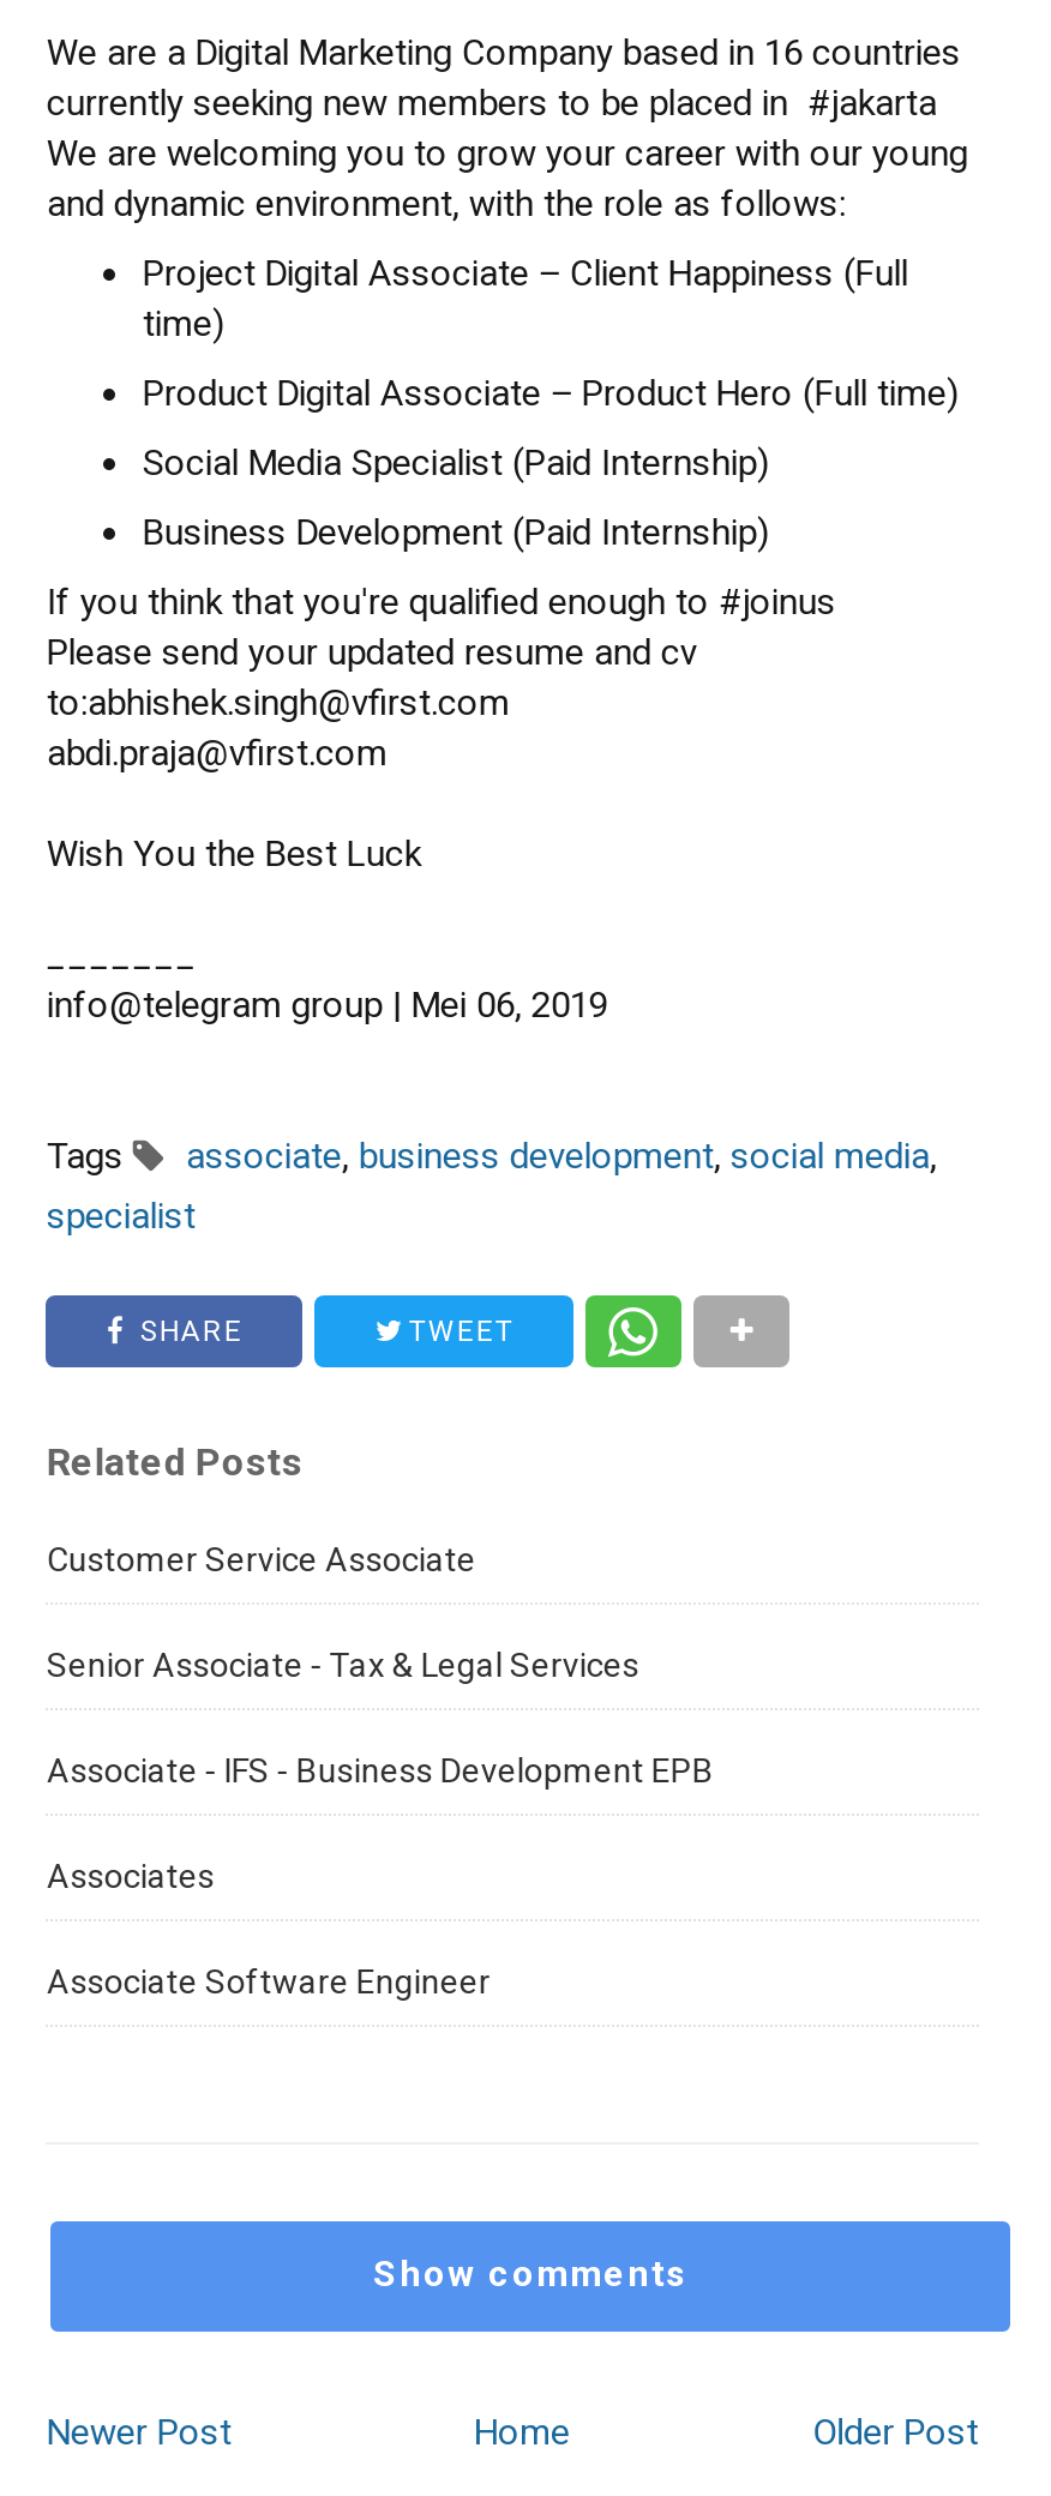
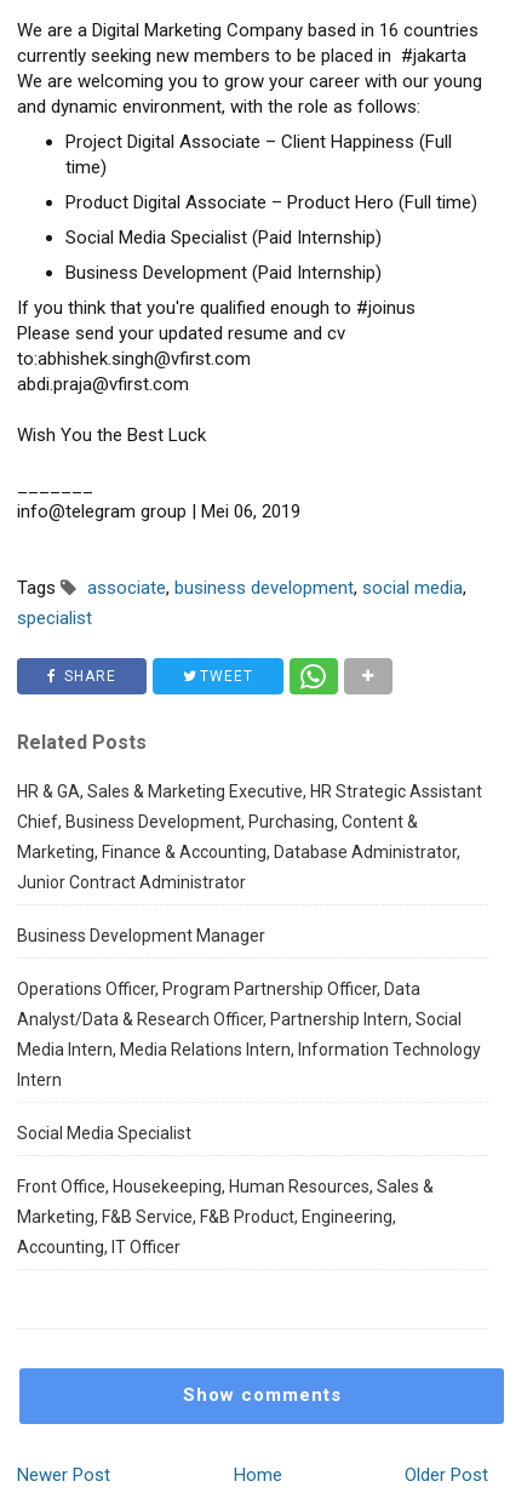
- Customer Service Associate
- Senior Associate - Tax & Legal Services
- Associate - IFS - Business Development EPB
- Associates
- Associate Software Engineer
+ HR & GA, Sales & Marketing Executive, HR Strategic Assistant
+ Chief, Business Development, Purchasing, Content &
+ Marketing, Finance & Accounting, Database Administrator,
+ Junior Contract Administrator
+ Business Development Manager
+ Operations Officer, Program Partnership Officer, Data
+ Analyst/Data & Research Officer, Partnership Intern, Social
+ Media Intern, Media Relations Intern, Information Technology
+ Intern
+ Social Media Specialist
+ Front Office, Housekeeping, Human Resources, Sales &
+ Marketing, F&B Service, F&B Product, Engineering,
+ Accounting, IT Officer
